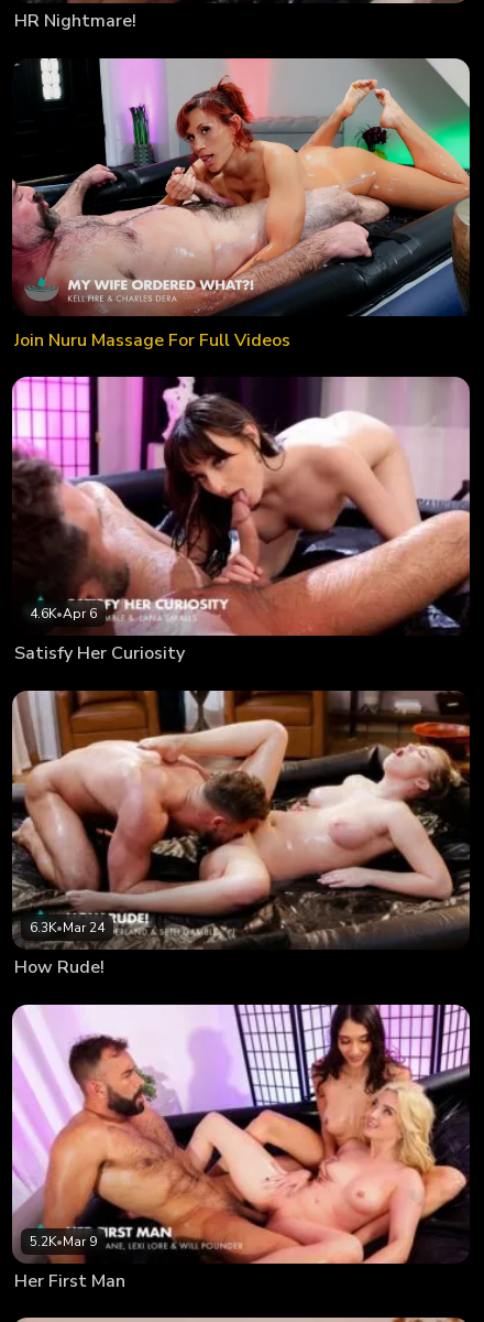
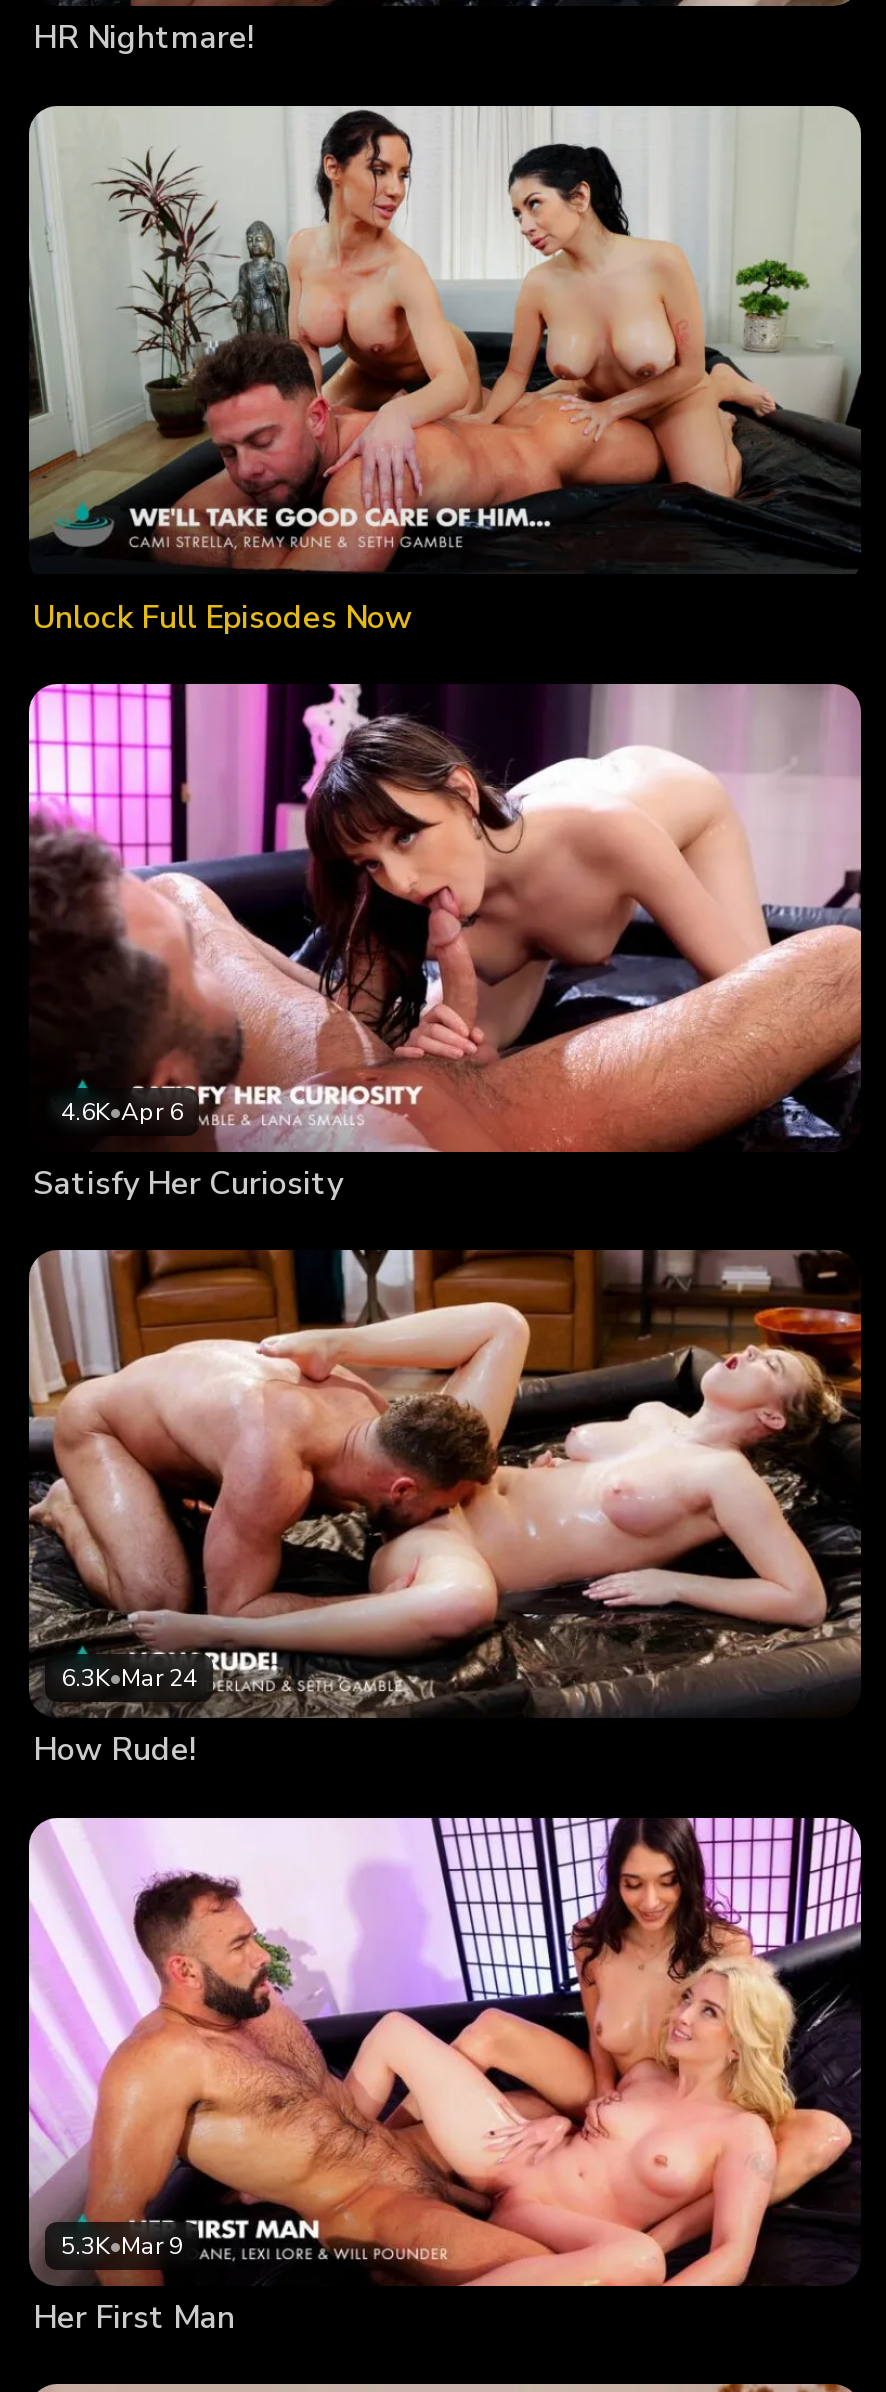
- [image]
- Join Nuru Massage For Full Videos
+ [image]
+ Unlock Full Episodes Now

- 5.2K•Mar 9
+ 5.3K•Mar 9
